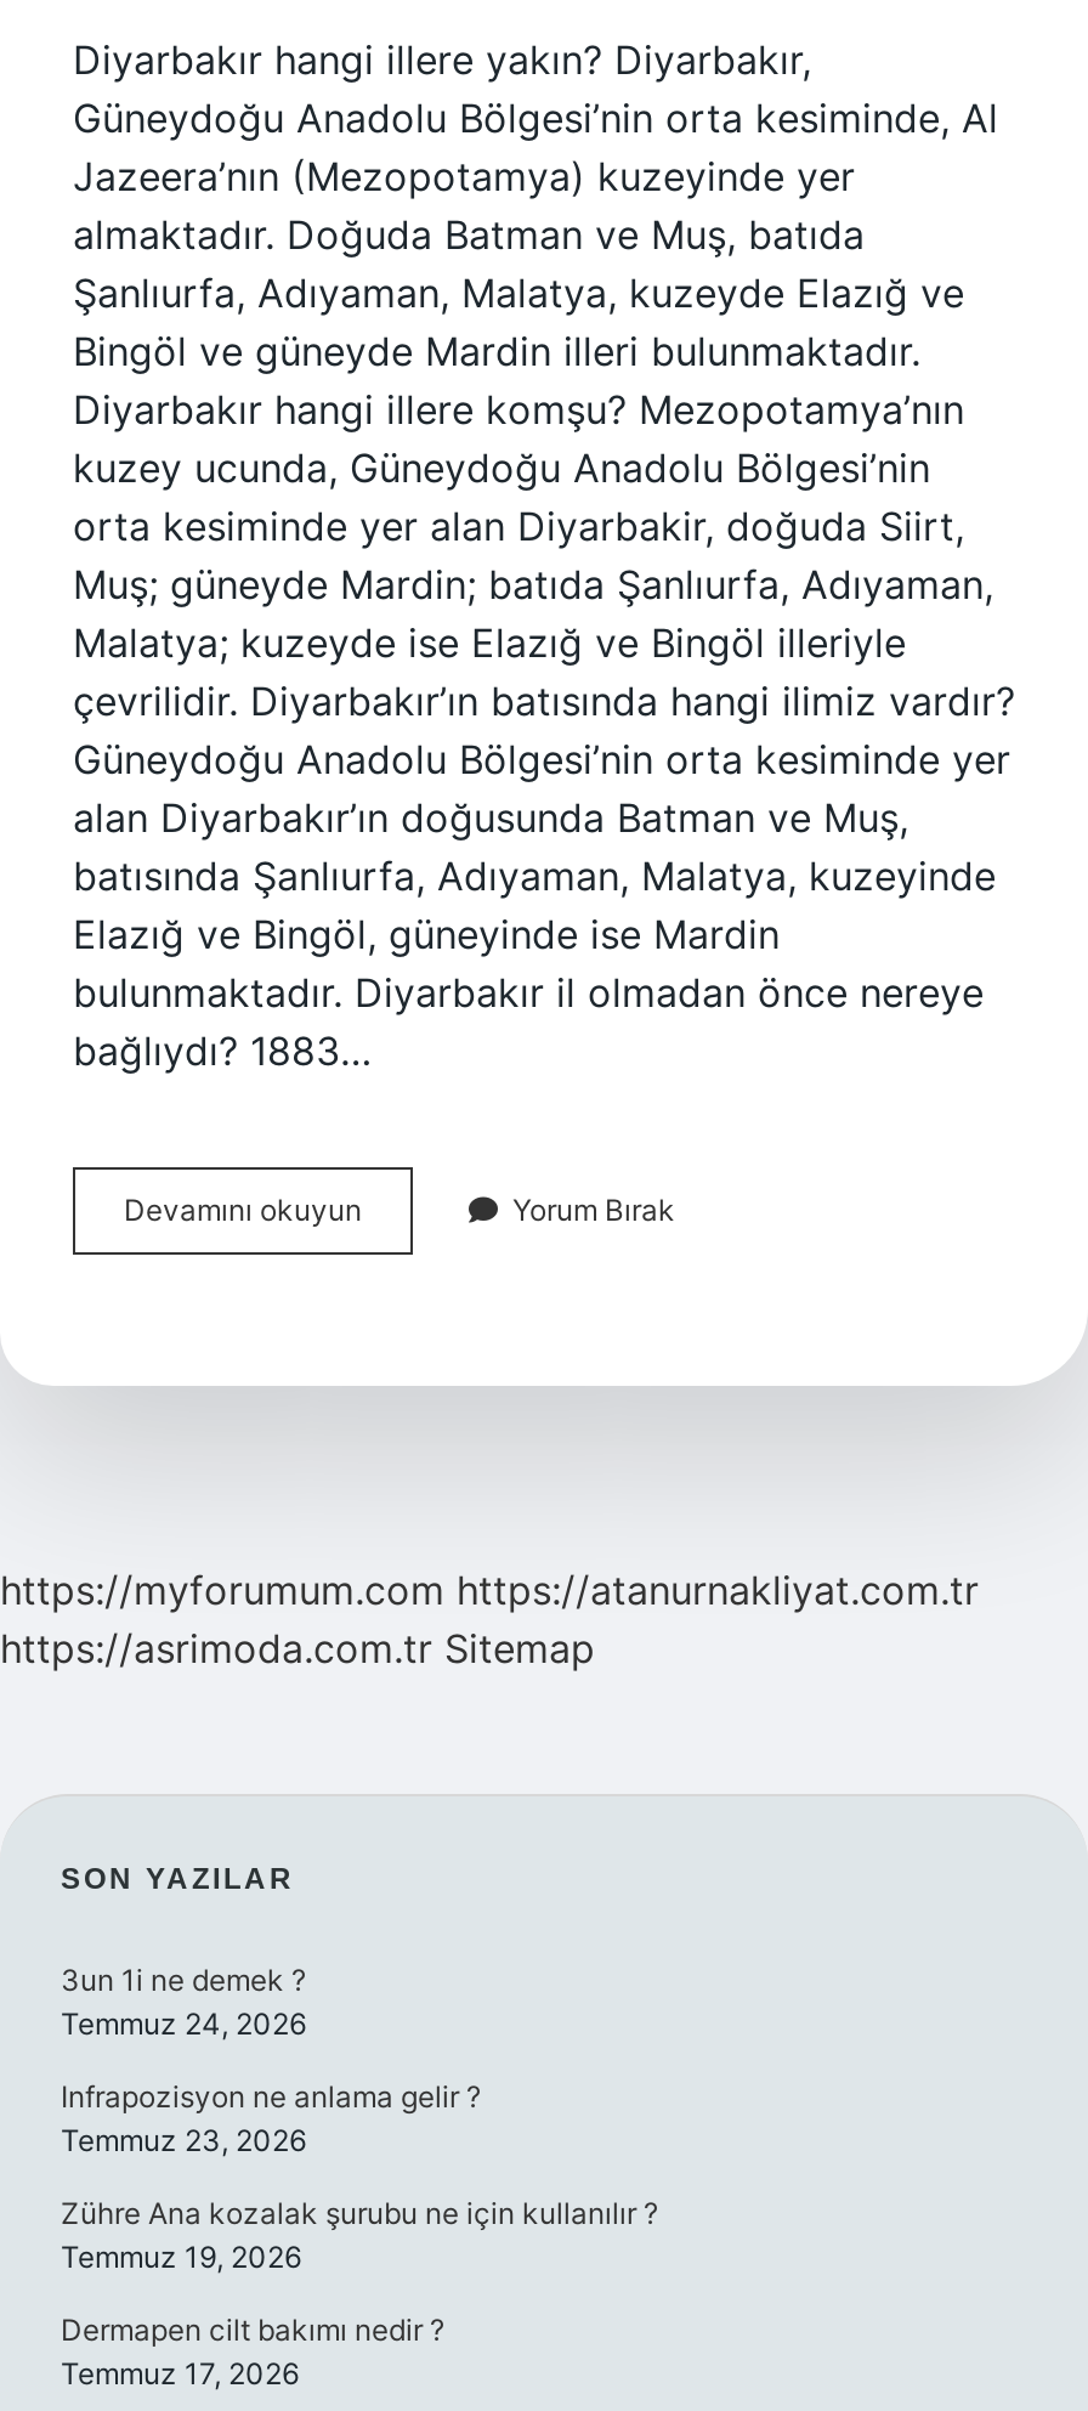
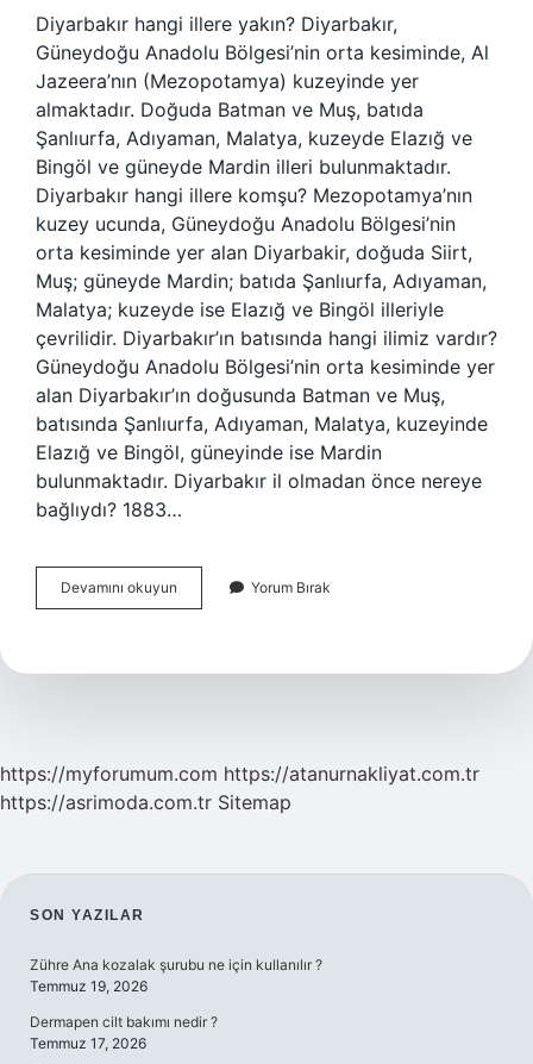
- 3un 1i ne demek ?
- Temmuz 24, 2026
- Infrapozisyon ne anlama gelir ?
- Temmuz 23, 2026
